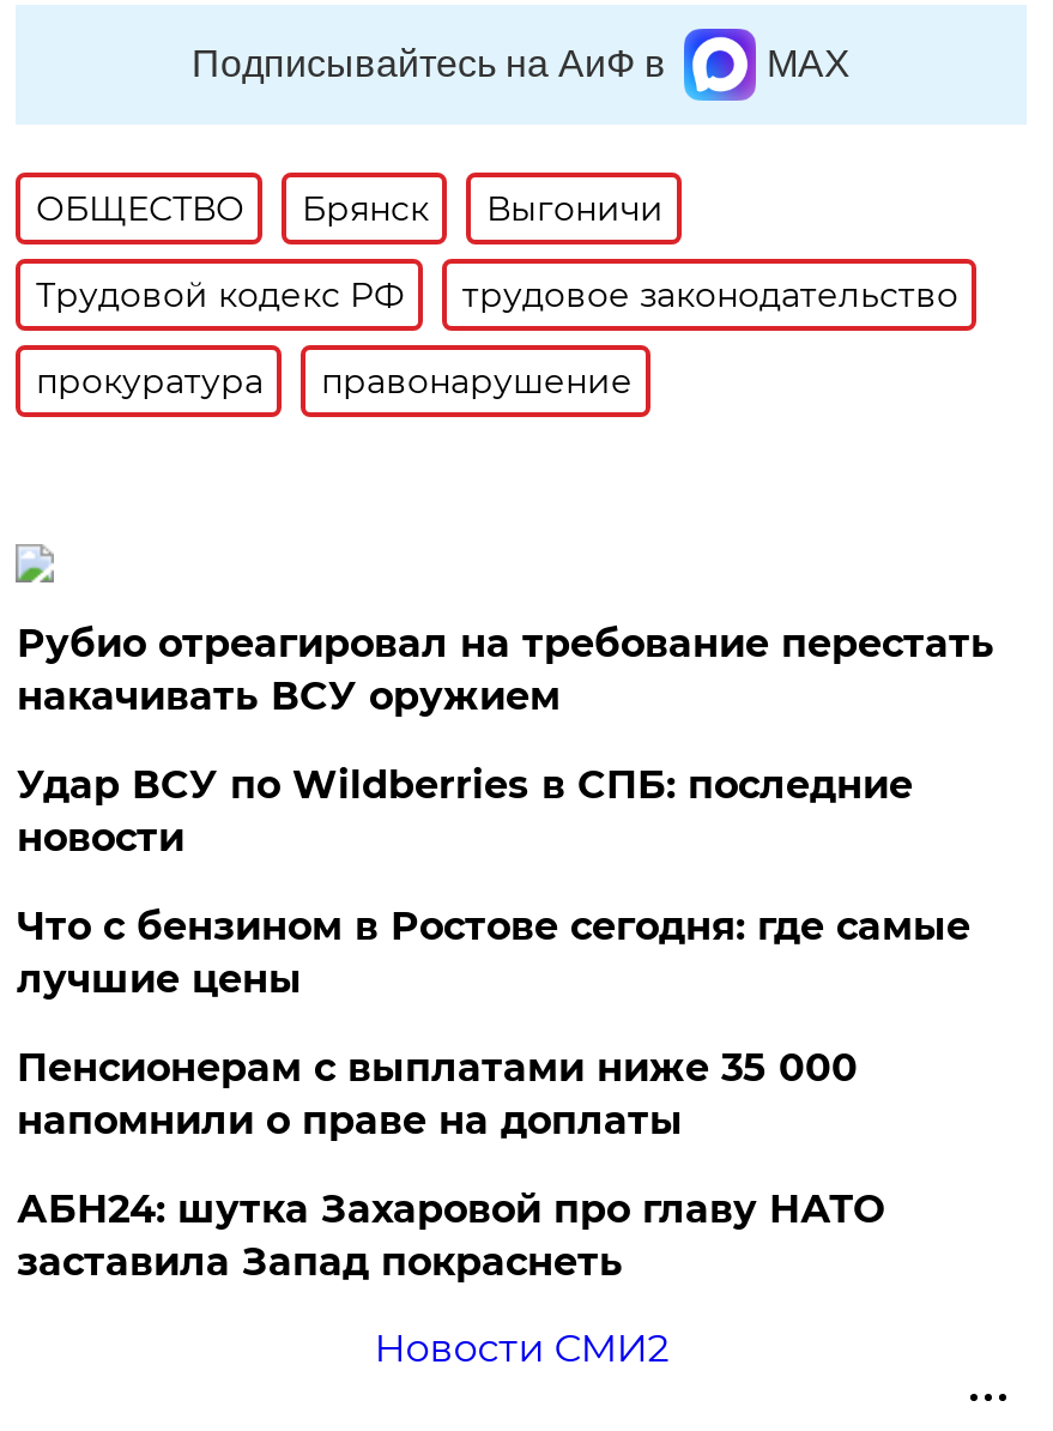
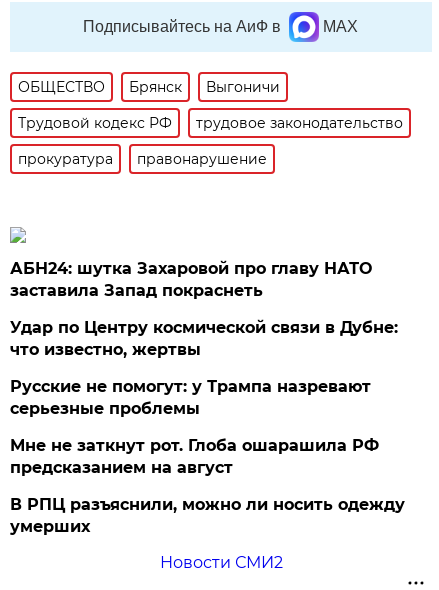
- Рубио отреагировал на требование перестать
- накачивать ВСУ оружием
- Удар ВСУ по Wildberries в СПБ: последние
- новости
- Что с бензином в Ростове сегодня: где самые
- лучшие цены
- Пенсионерам с выплатами ниже 35 000
- напомнили о праве на доплаты

moved up: АБН24: шутка Захаровой про главу НАТО | заставила Запад покраснеть

+ Удар по Центру космической связи в Дубне:
+ что известно, жертвы
+ Русские не помогут: у Трампа назревают
+ серьезные проблемы
+ Мне не заткнут рот. Глоба ошарашила РФ
+ предсказанием на август
+ В РПЦ разъяснили, можно ли носить одежду
+ умерших
